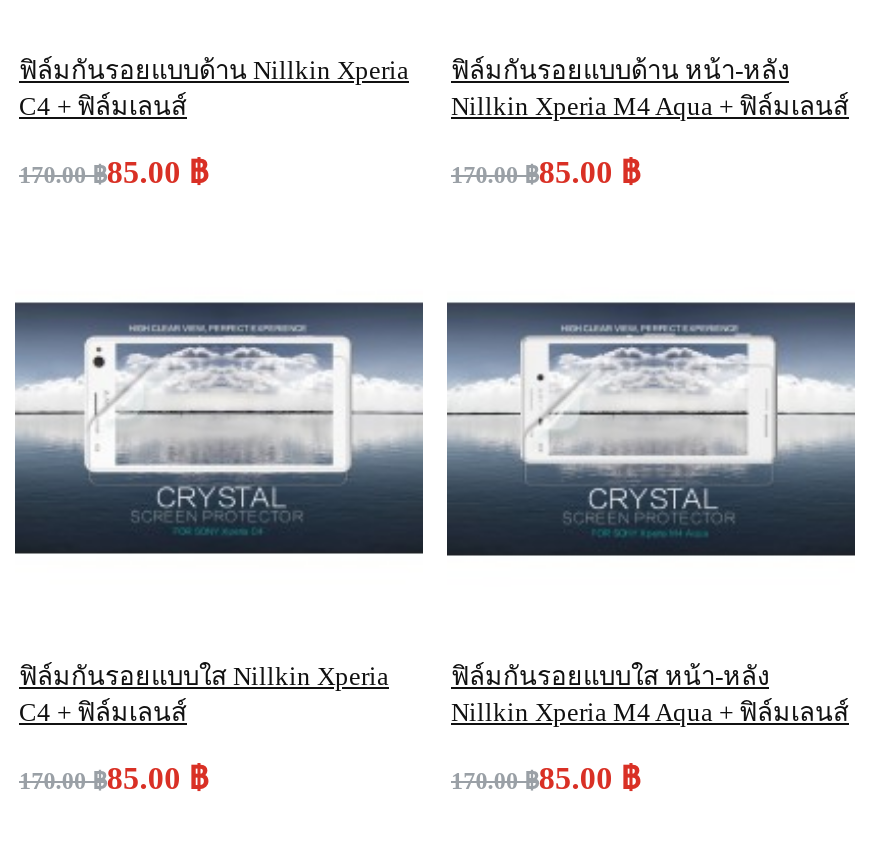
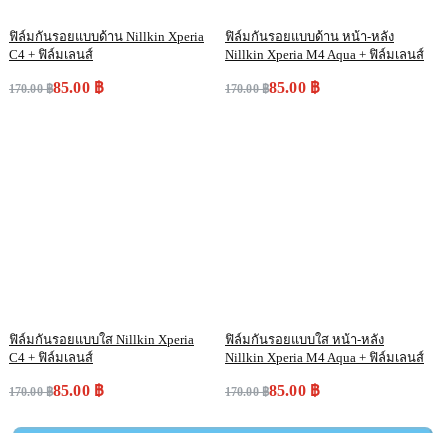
- [image]

- [image]
